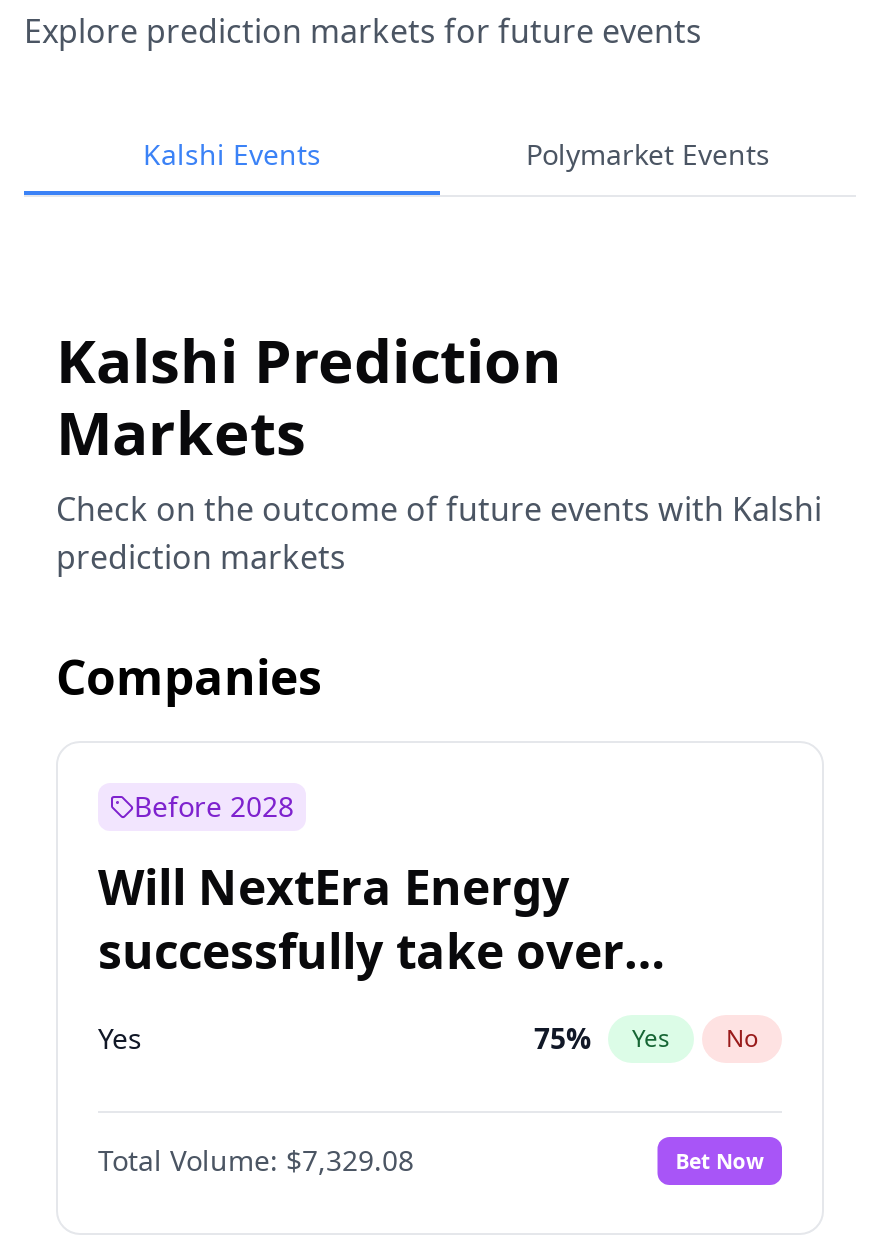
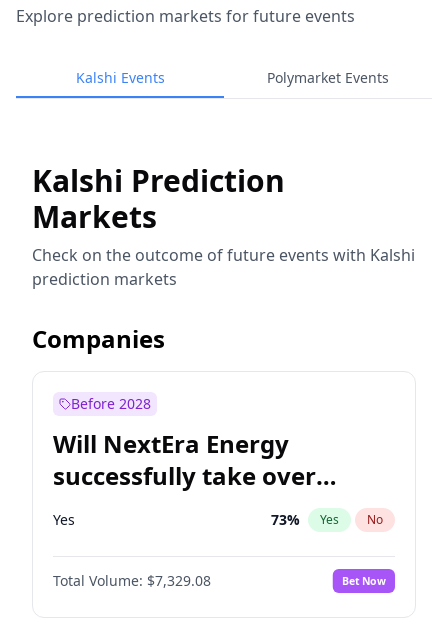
- 75%
+ 73%
